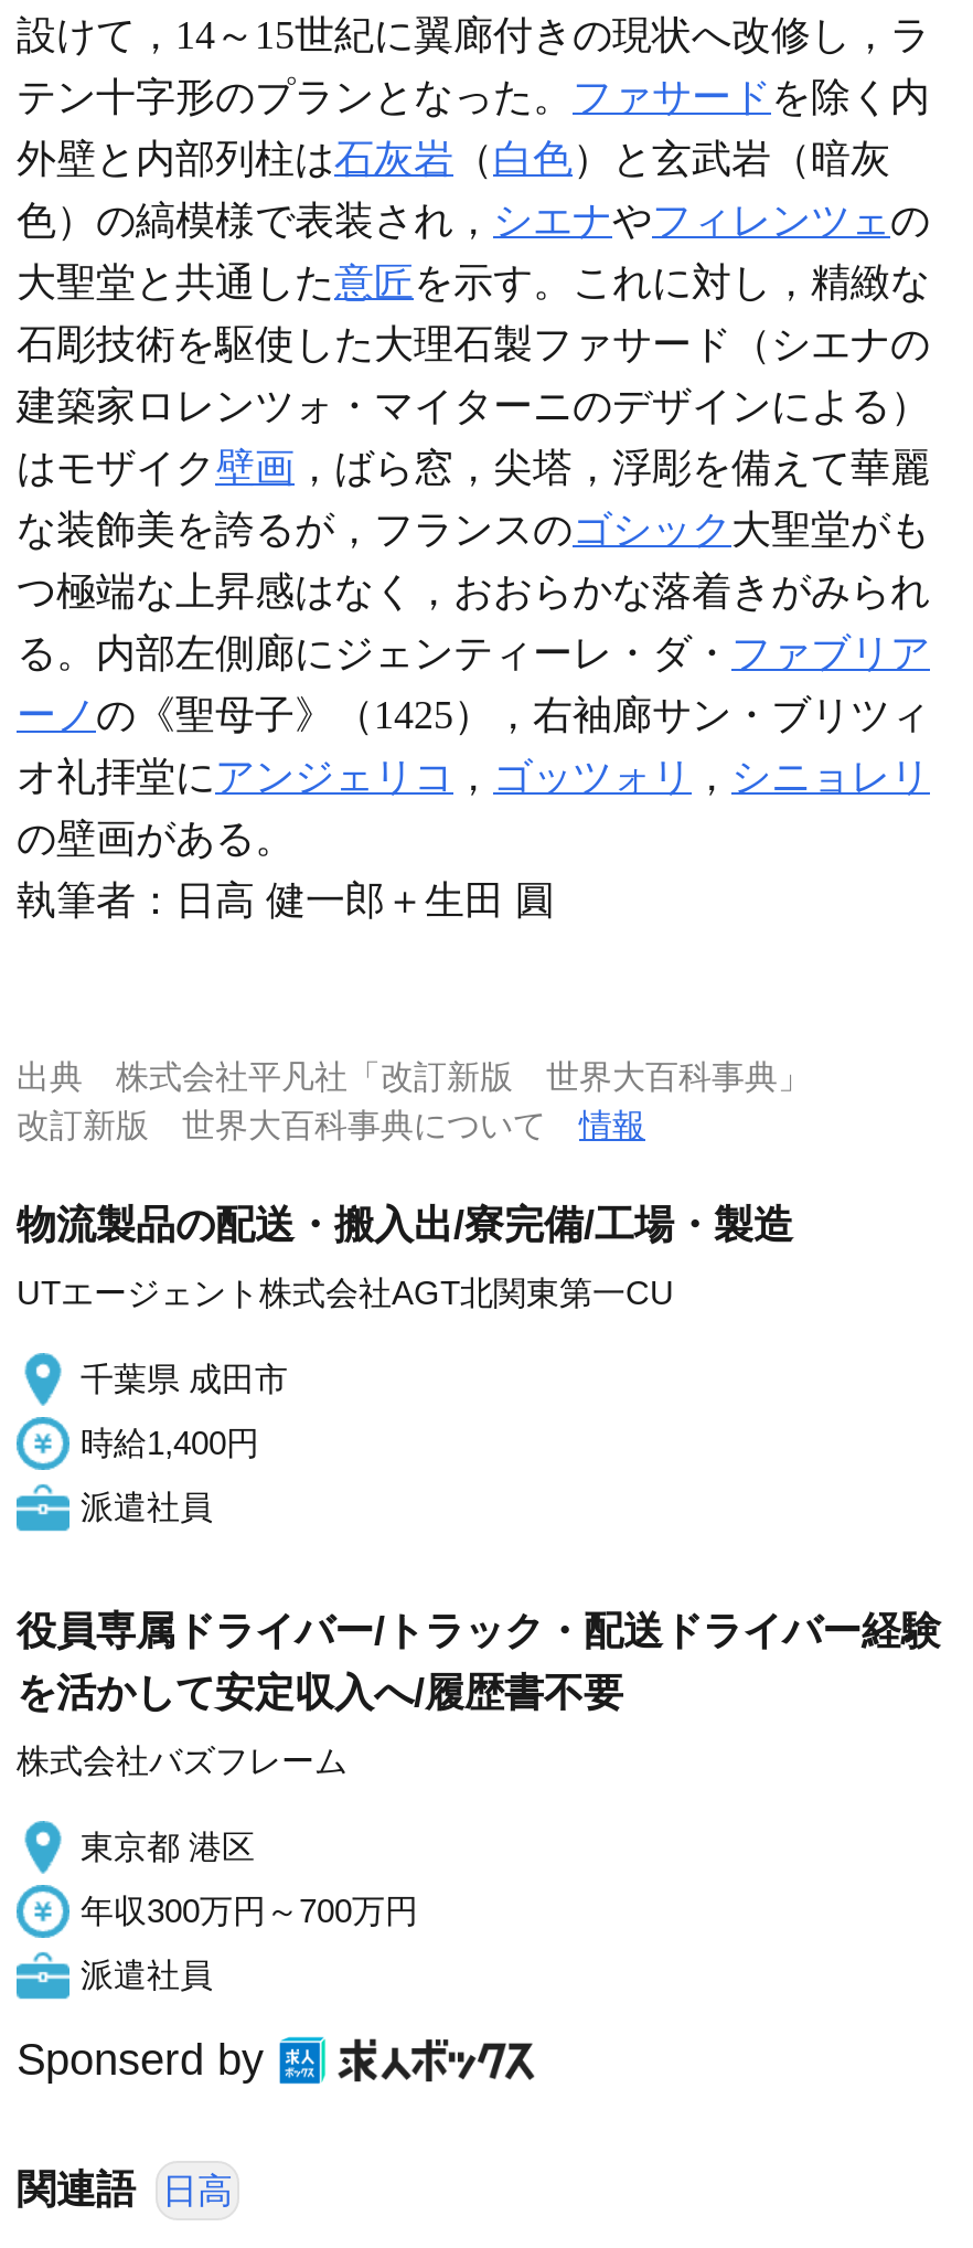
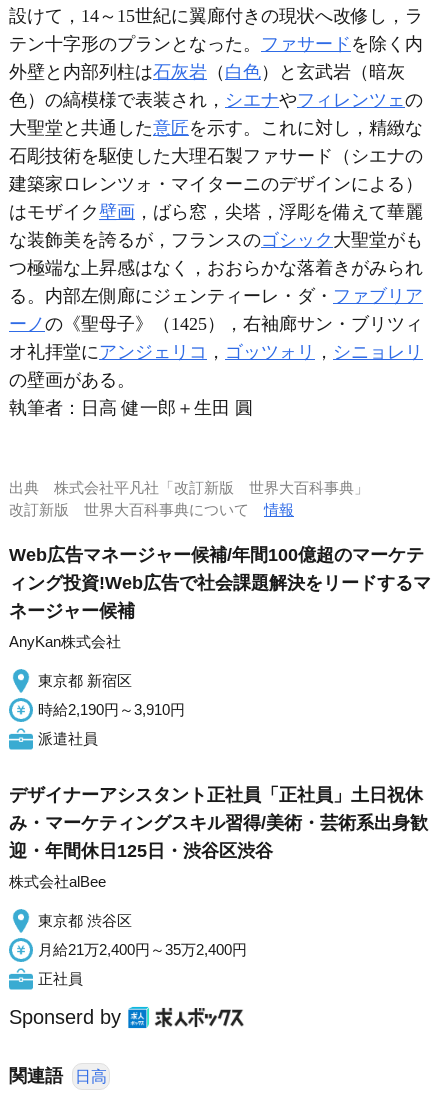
- 物流製品の配送・搬入出/寮完備/工場・製造
+ Web広告マネージャー候補/年間100億超のマーケテ
+ ィング投資!Web広告で社会課題解決をリードするマ
+ ネージャー候補

- UTエージェント株式会社AGT北関東第一CU
+ AnyKan株式会社

- 千葉県 成田市
+ 東京都 新宿区

- 時給1,400円
+ 時給2,190円～3,910円

- 役員専属ドライバー/トラック・配送ドライバー経験
- を活かして安定収入へ/履歴書不要
+ デザイナーアシスタント正社員「正社員」土日祝休
+ み・マーケティングスキル習得/美術・芸術系出身歓
+ 迎・年間休日125日・渋谷区渋谷

- 株式会社バズフレーム
+ 株式会社alBee

- 東京都 港区
+ 東京都 渋谷区

- 年収300万円～700万円
+ 月給21万2,400円～35万2,400円

- 派遣社員
+ 正社員
